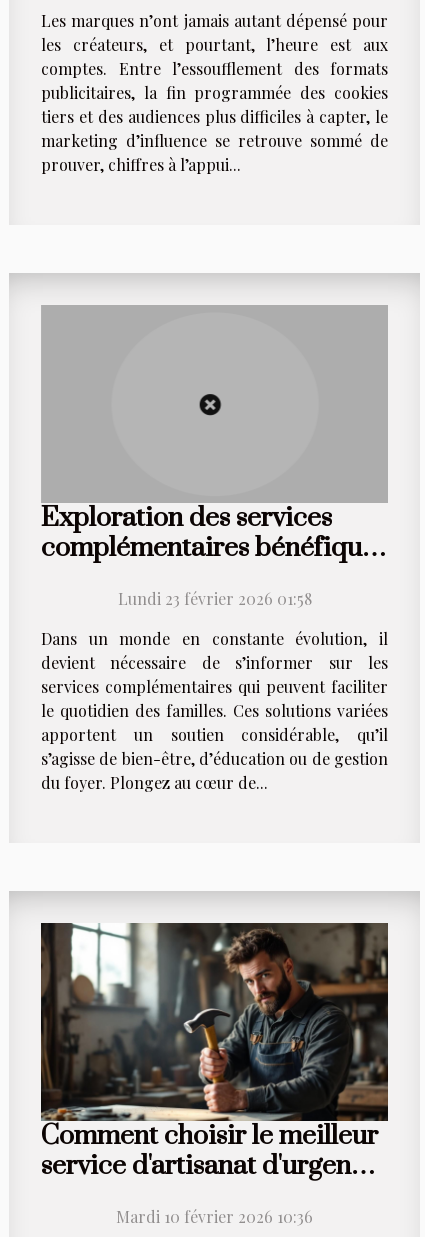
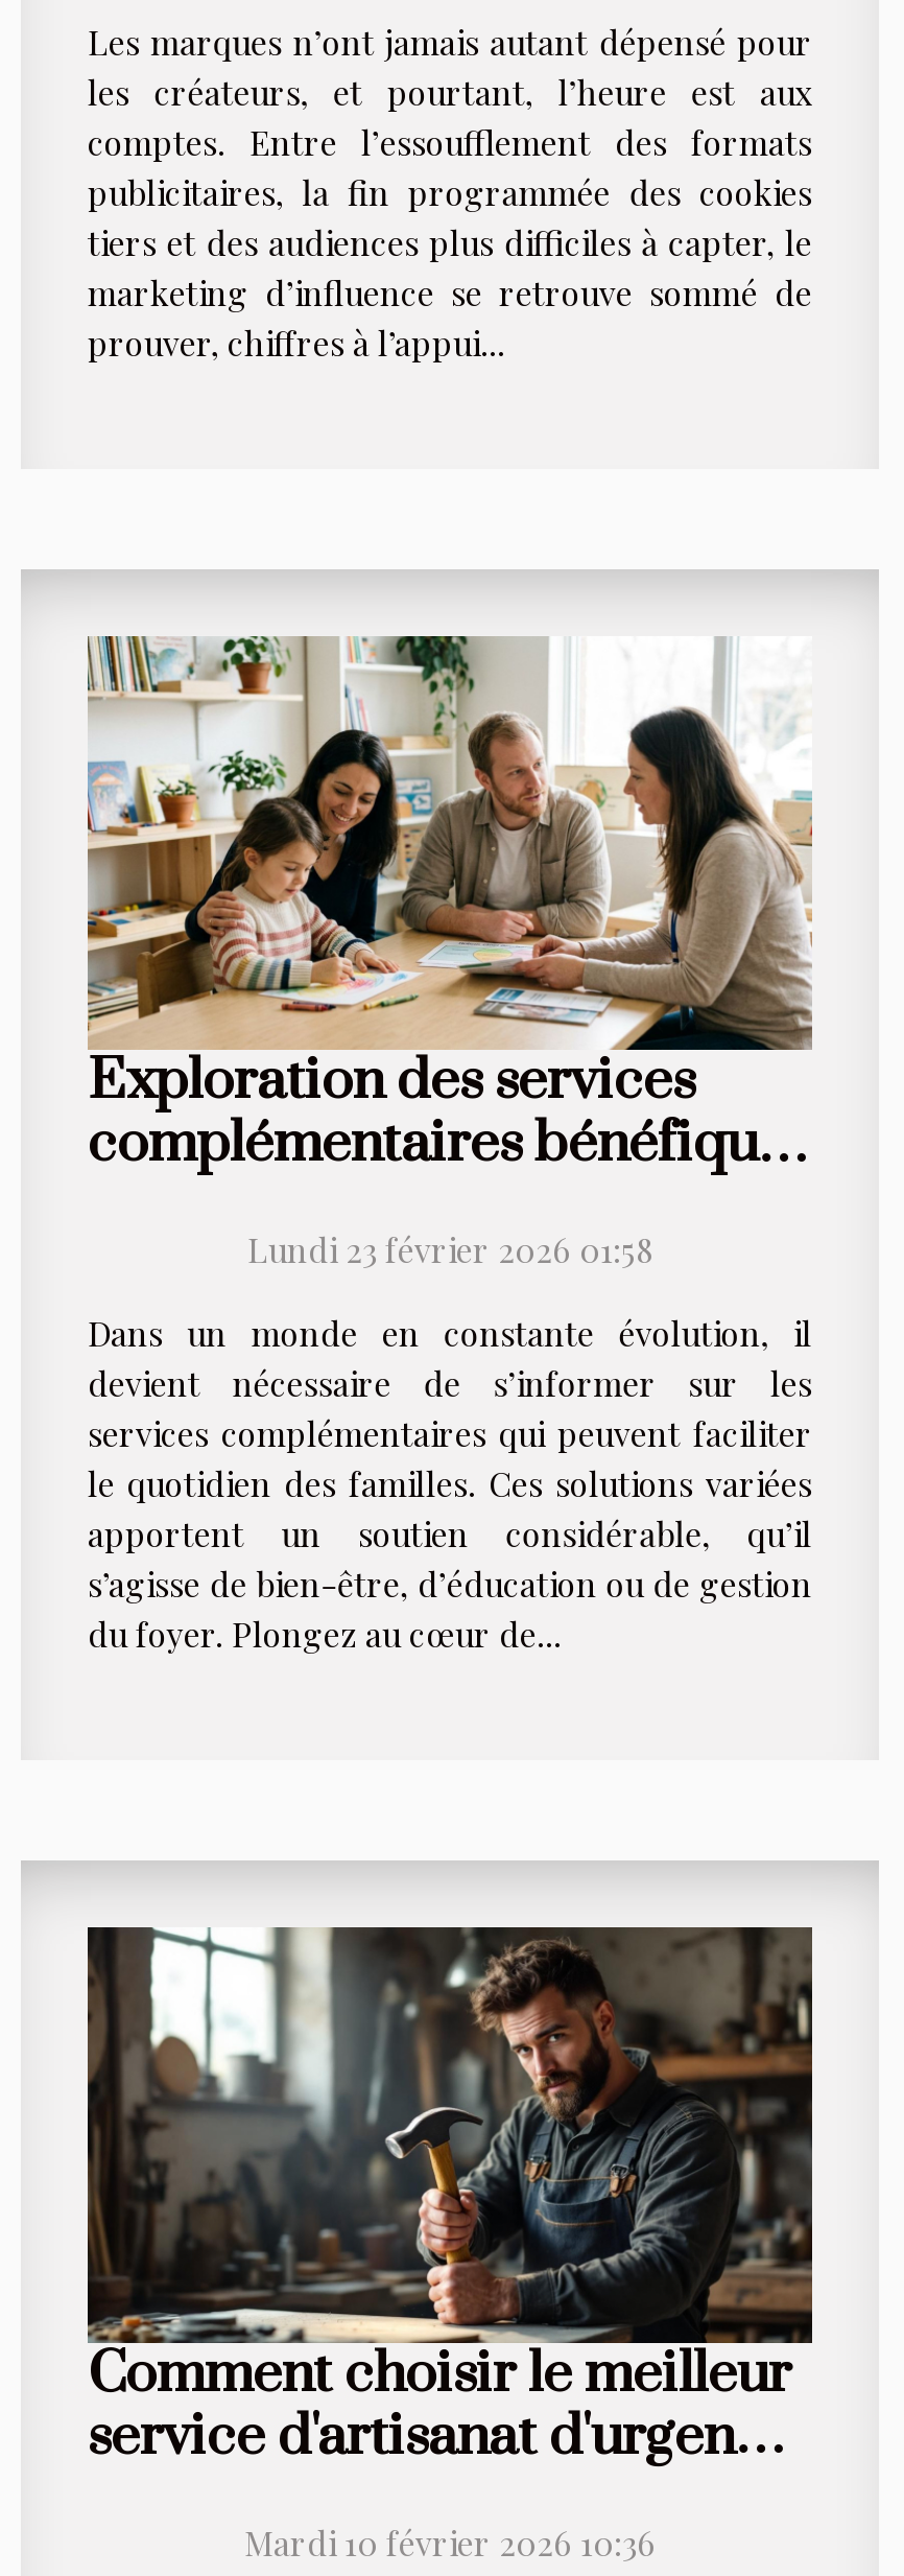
+ [image]
